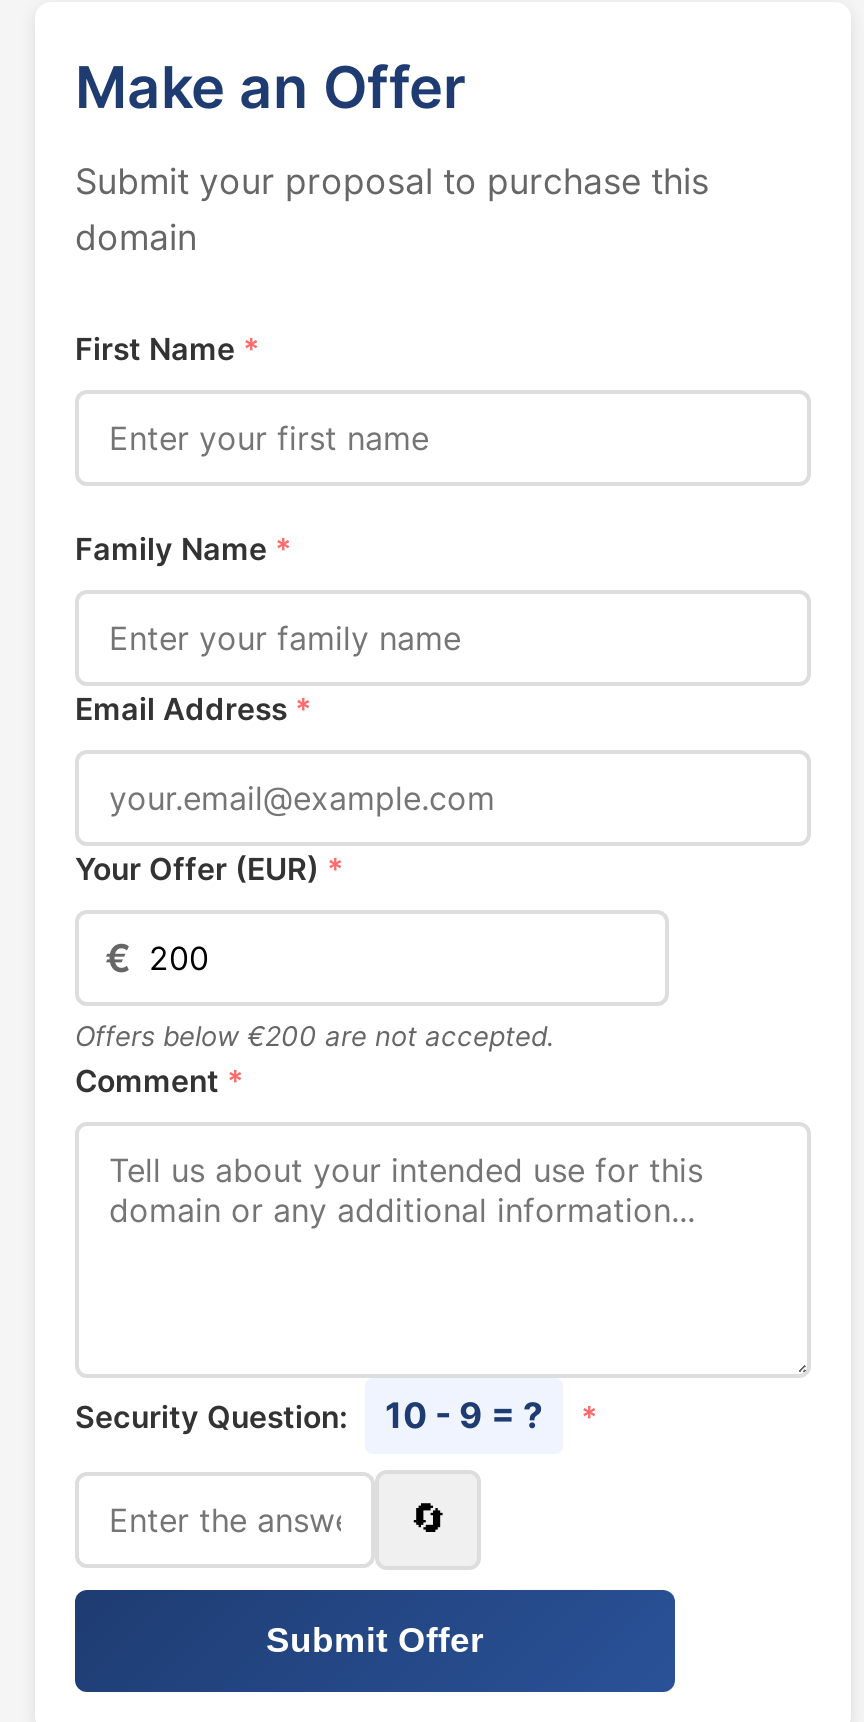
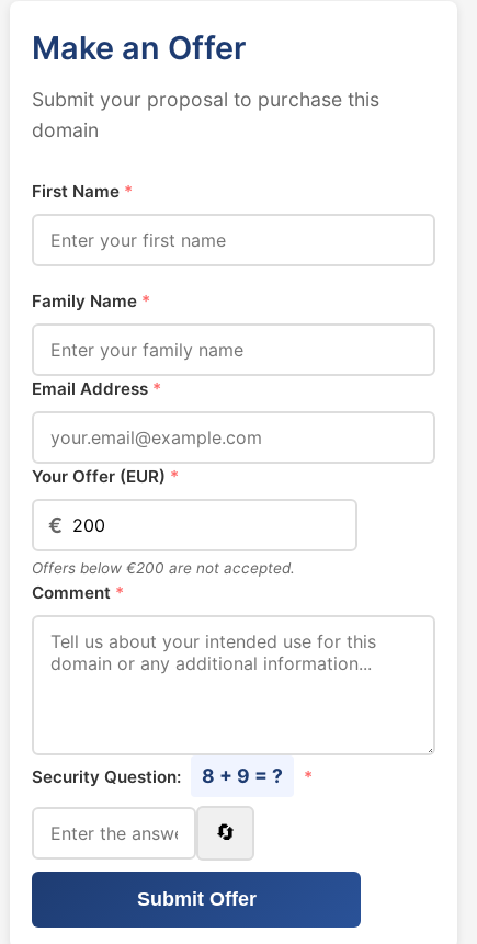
- 10 - 9 = ?
+ 8 + 9 = ?
